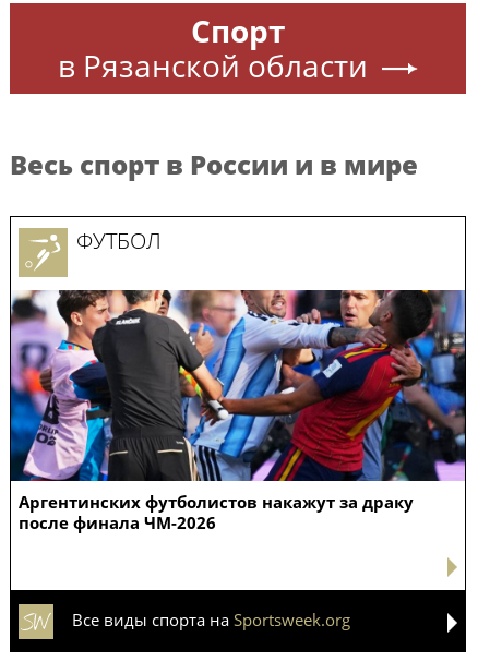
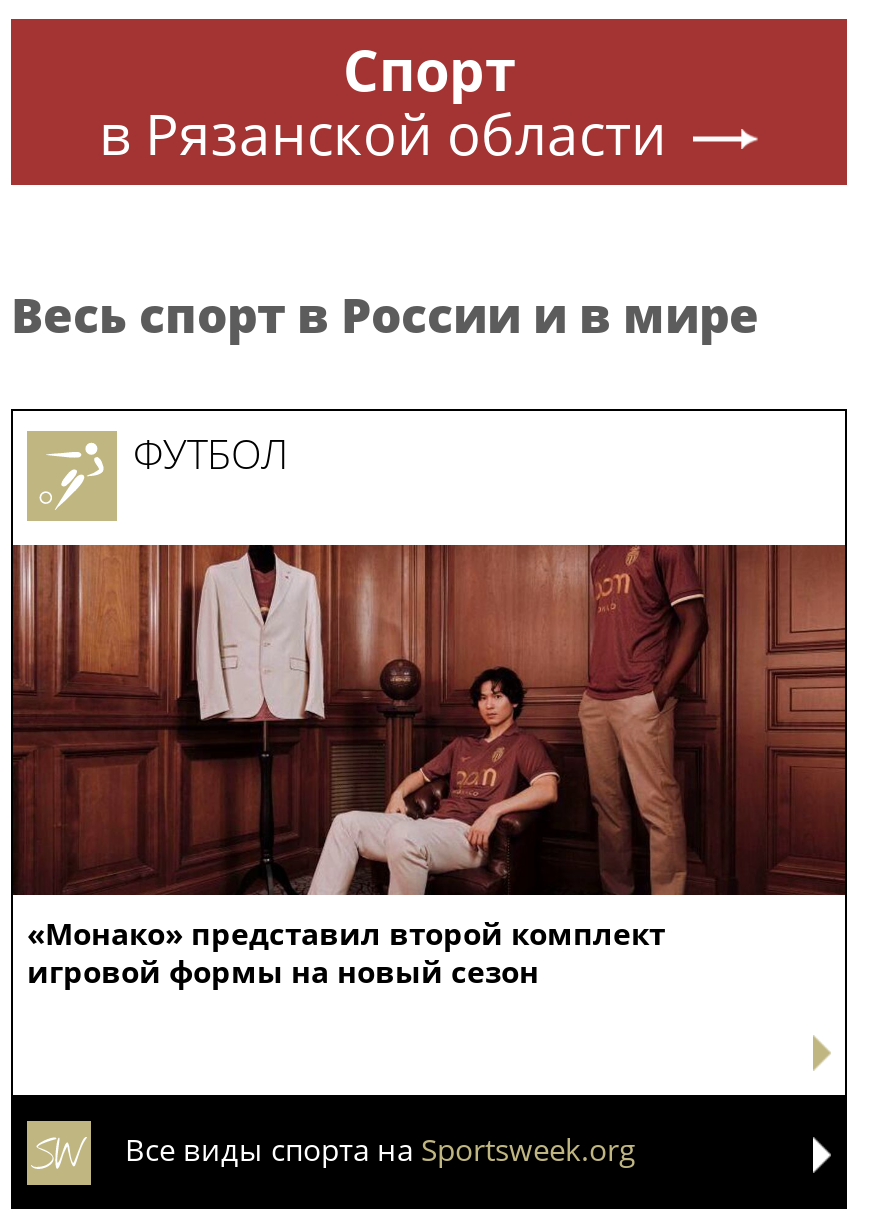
- [image]
- Аргентинских футболистов накажут за драку
- после финала ЧМ-2026
+ [image]
+ «Монако» представил второй комплект
+ игровой формы на новый сезон
